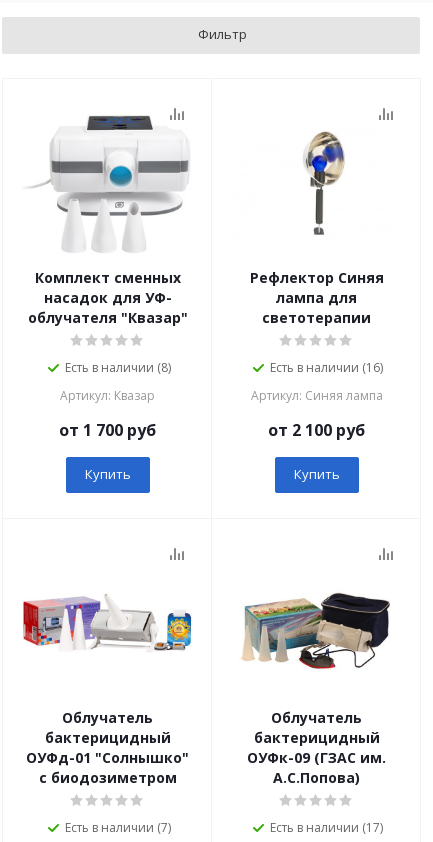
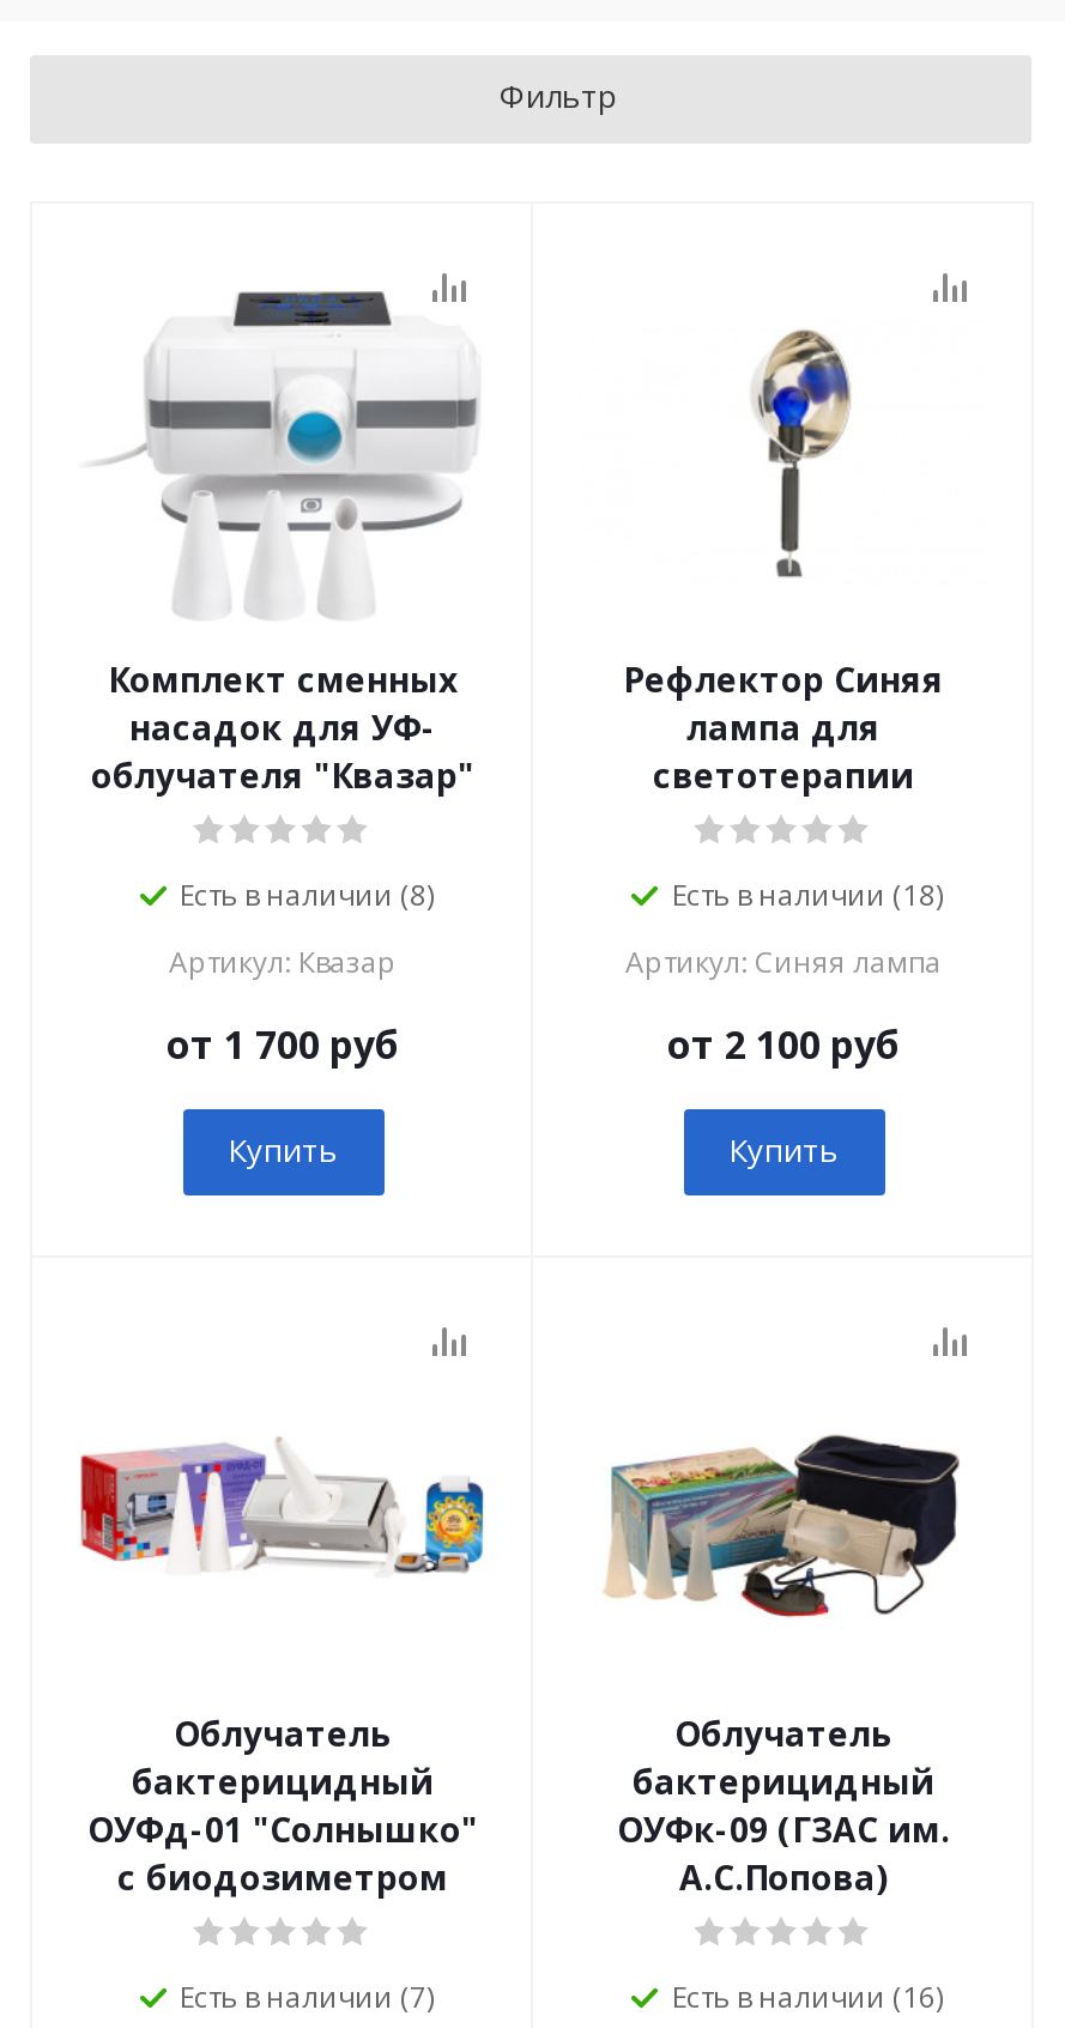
moved down: Есть в наличии (16)

+ Есть в наличии (18)

- Есть в наличии (17)
